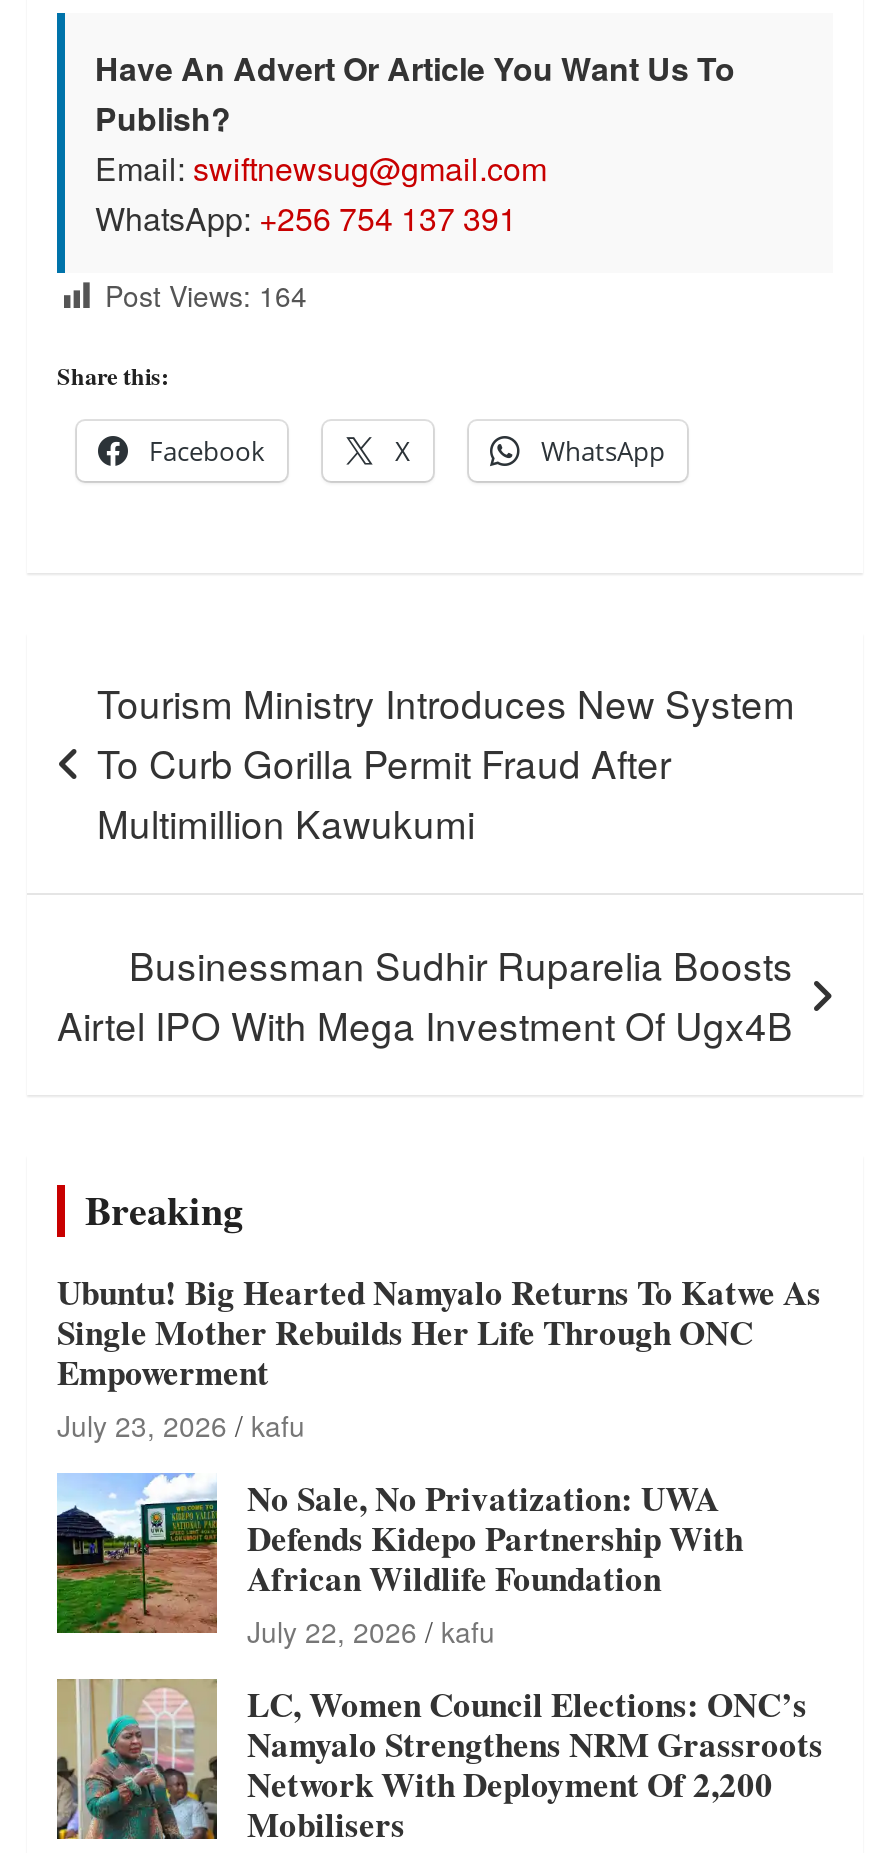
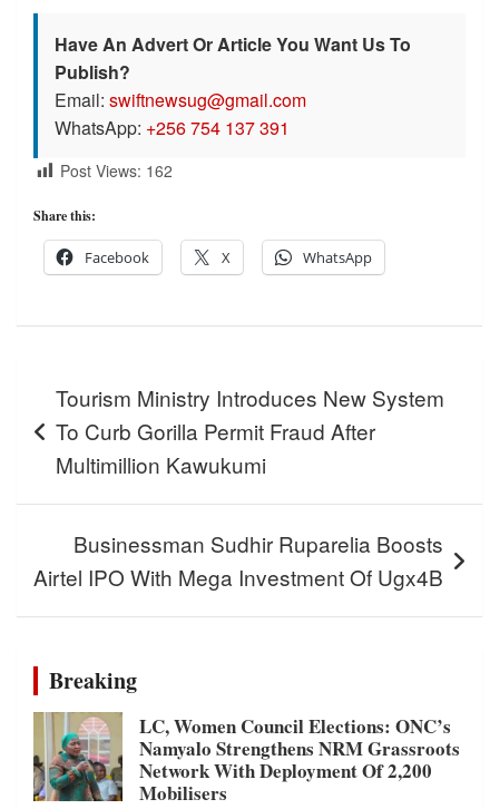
- Post Views: 164
+ Post Views: 162

- [image]
- Ubuntu! Big Hearted Namyalo Returns To Katwe As
- Single Mother Rebuilds Her Life Through ONC
- Empowerment
- July 23, 2026 kafu
- No Sale, No Privatization: UWA
- Defends Kidepo Partnership With
- African Wildlife Foundation
- July 22, 2026 kafu
